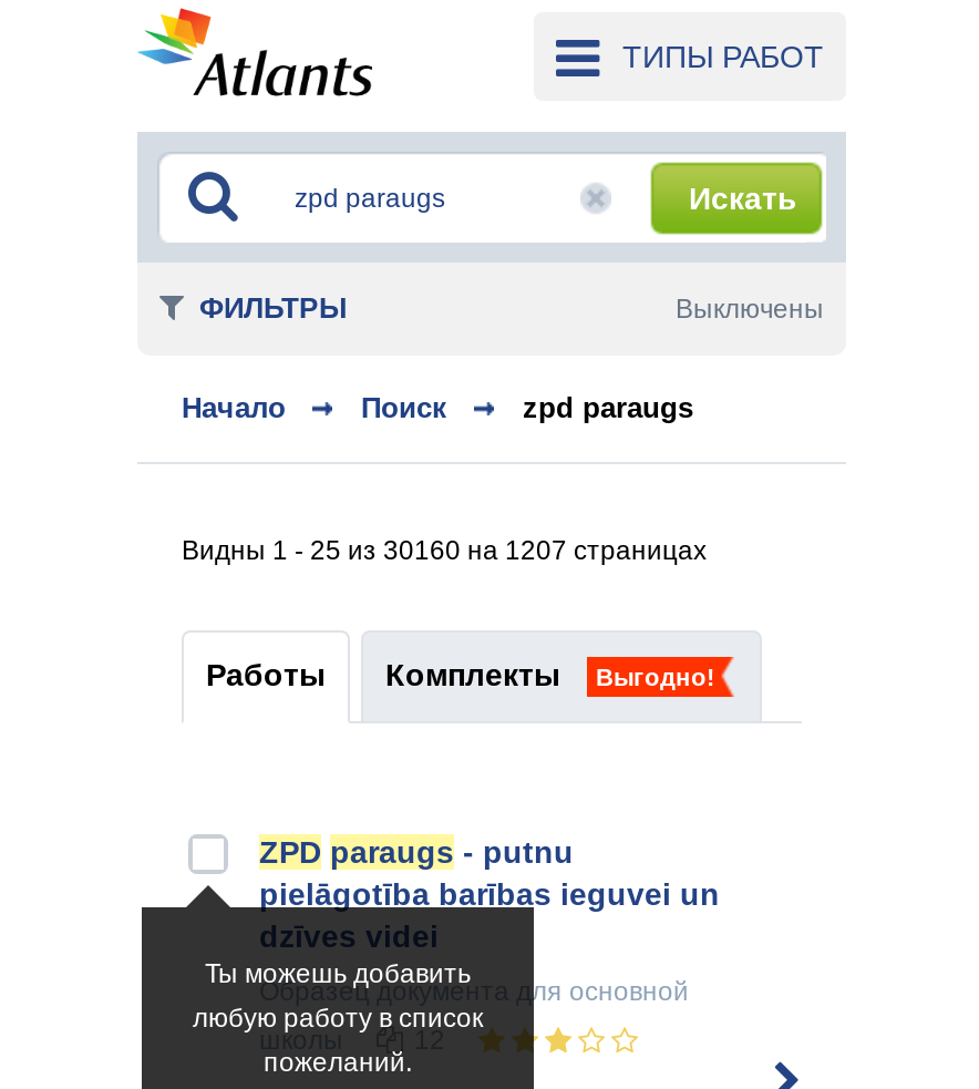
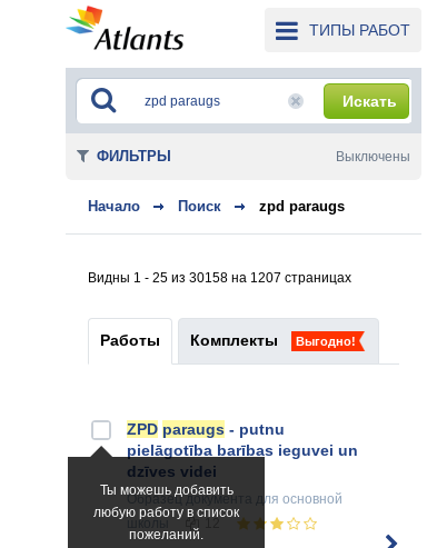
- Видны 1 - 25 из 30160 на 1207 страницах
+ Видны 1 - 25 из 30158 на 1207 страницах
